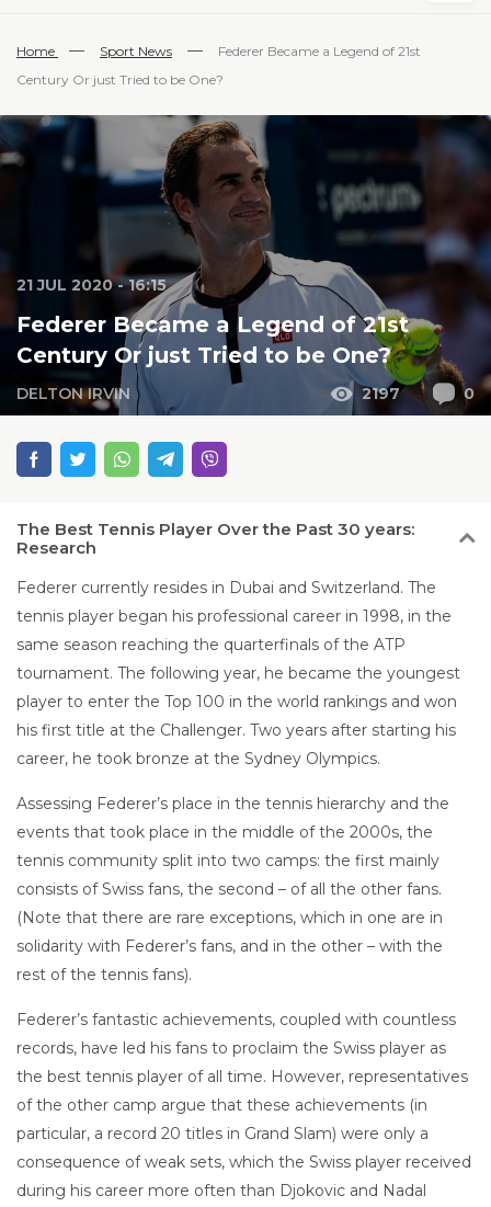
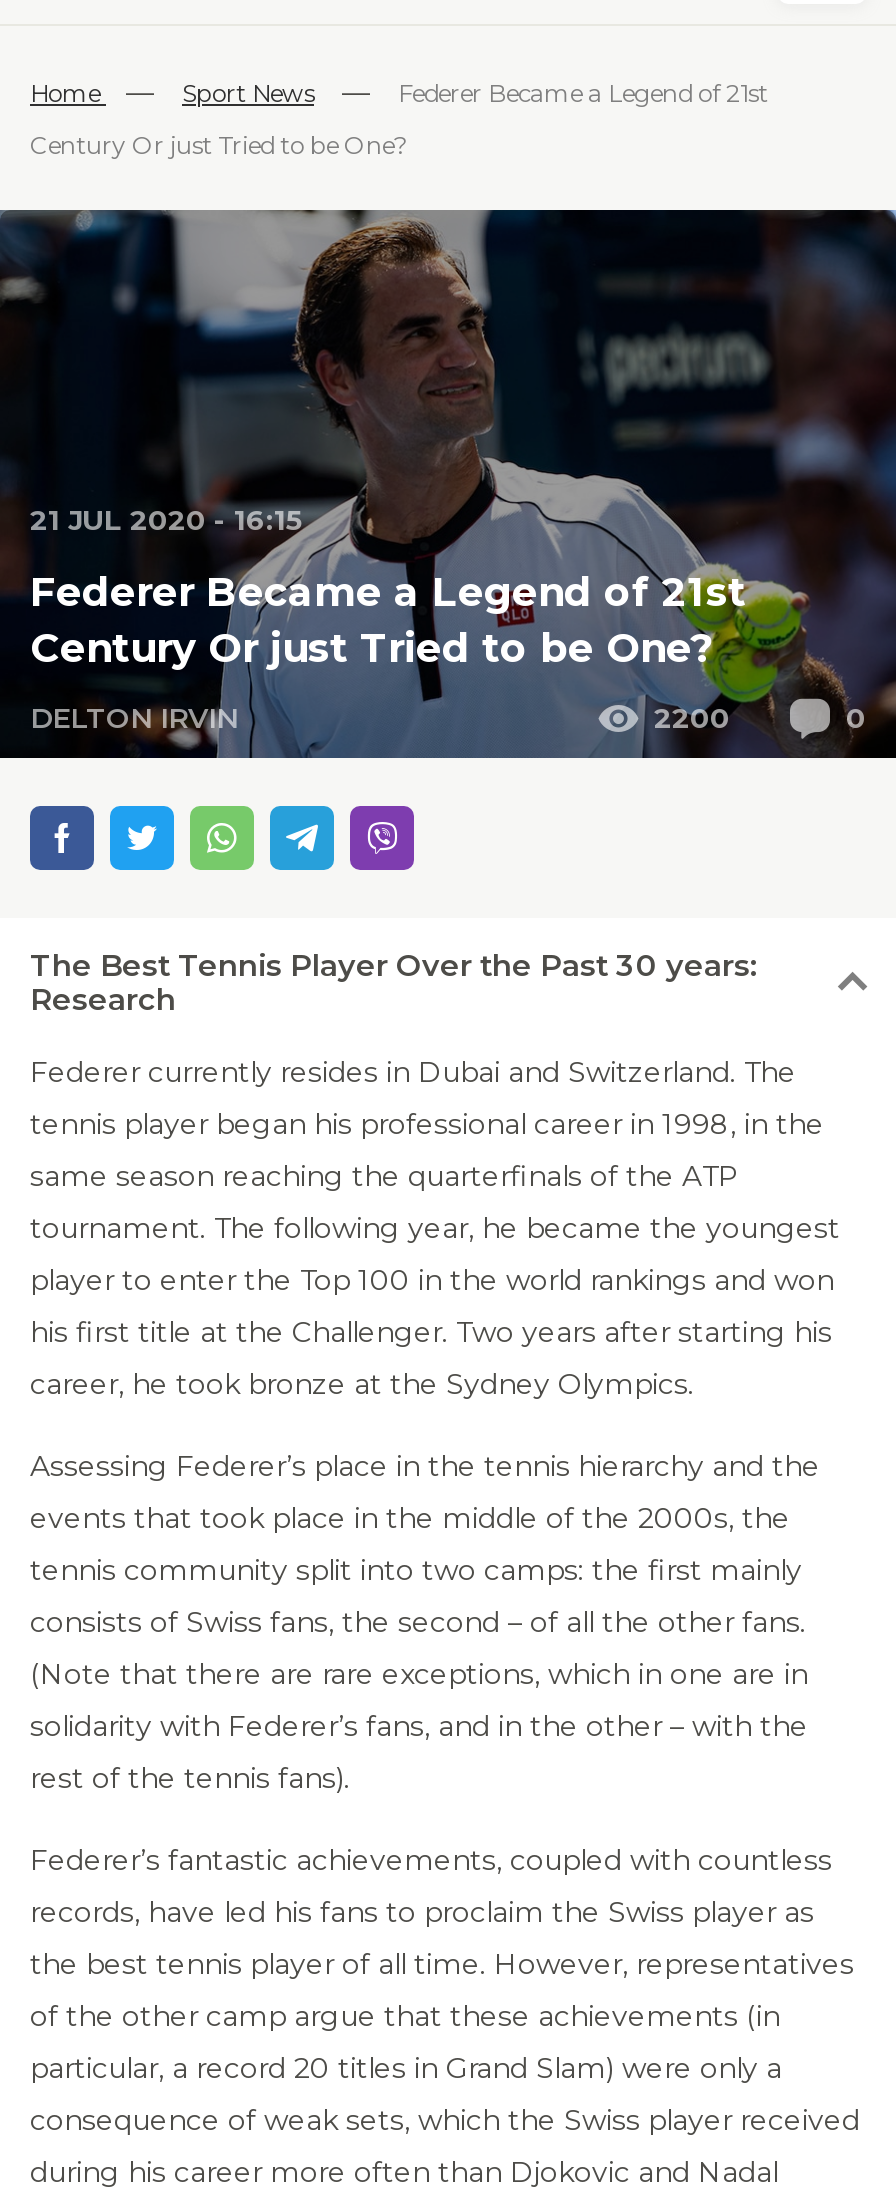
- 2197
+ 2200
